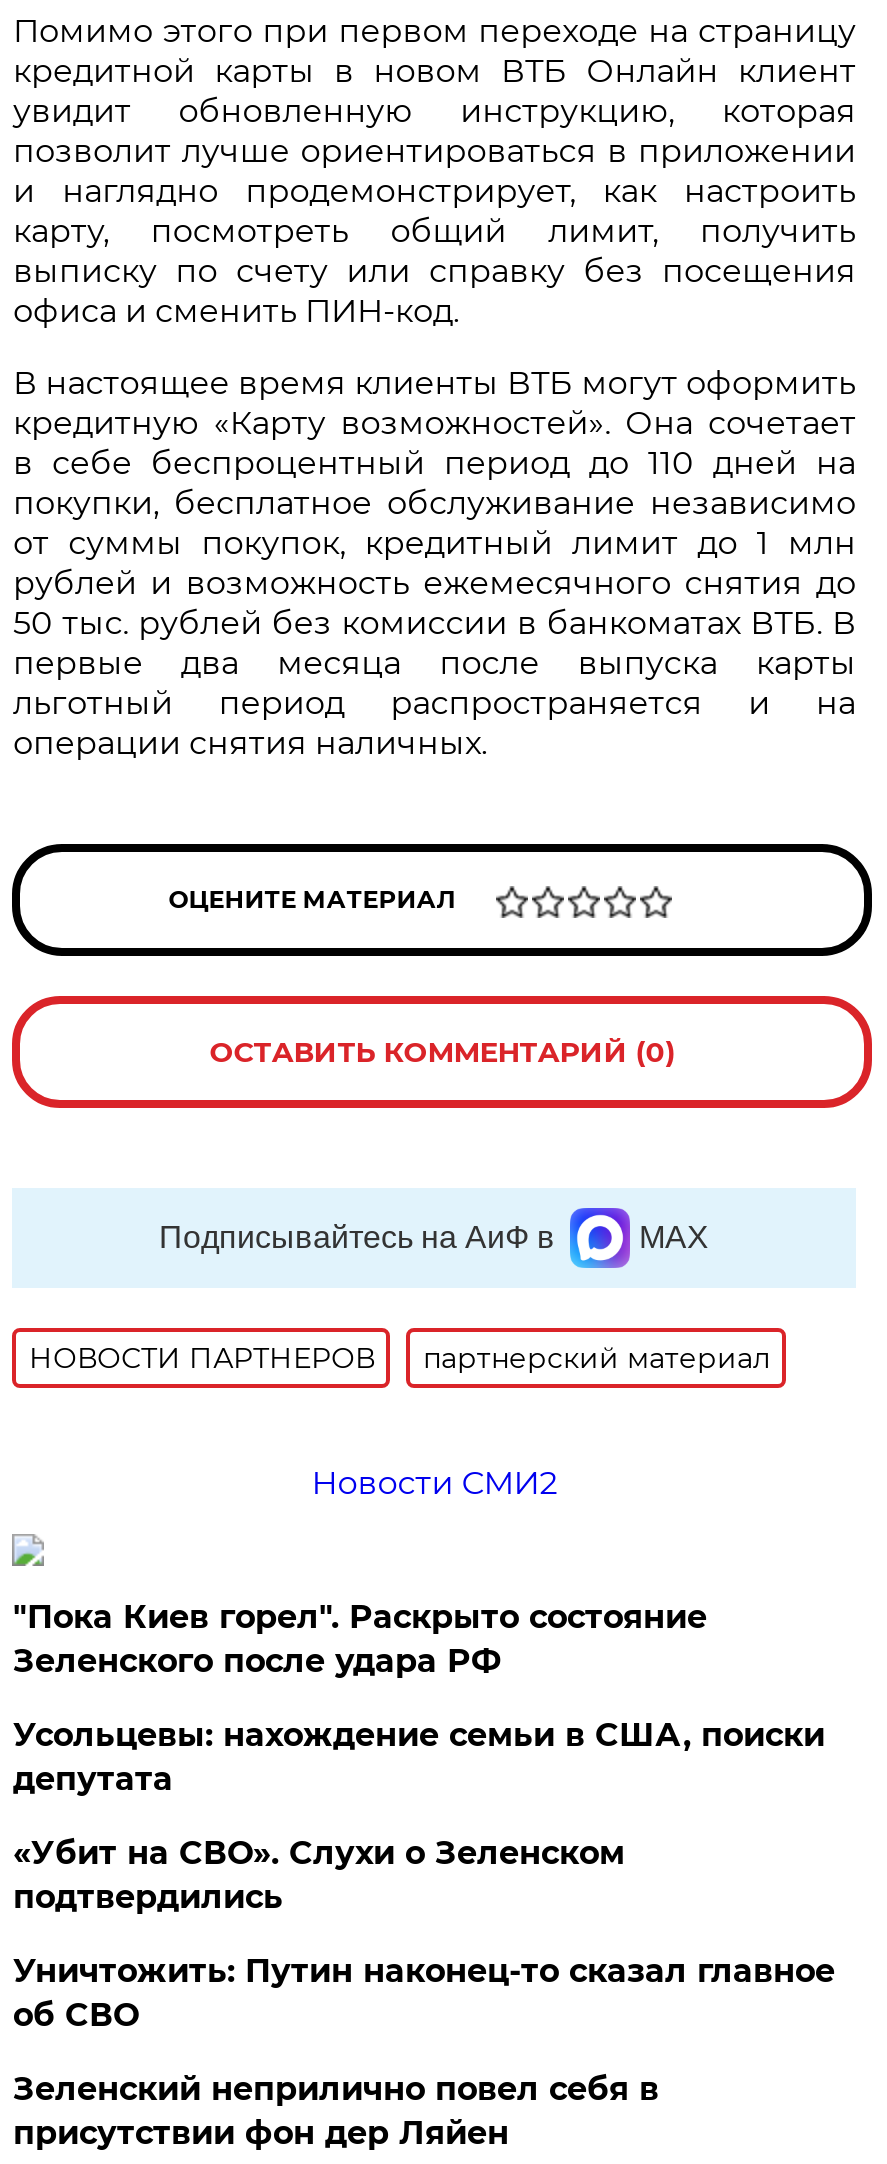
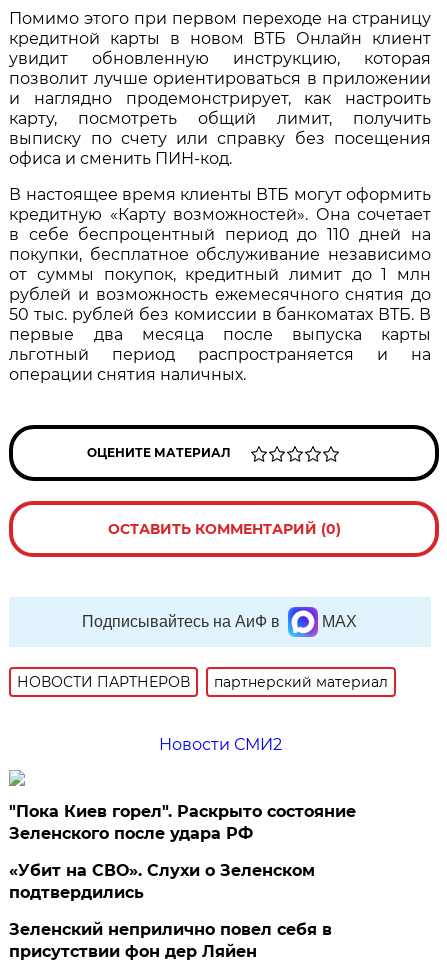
- Усольцевы: нахождение семьи в США, поиски
- депутата

- Уничтожить: Путин наконец-то сказал главное
- об СВО
